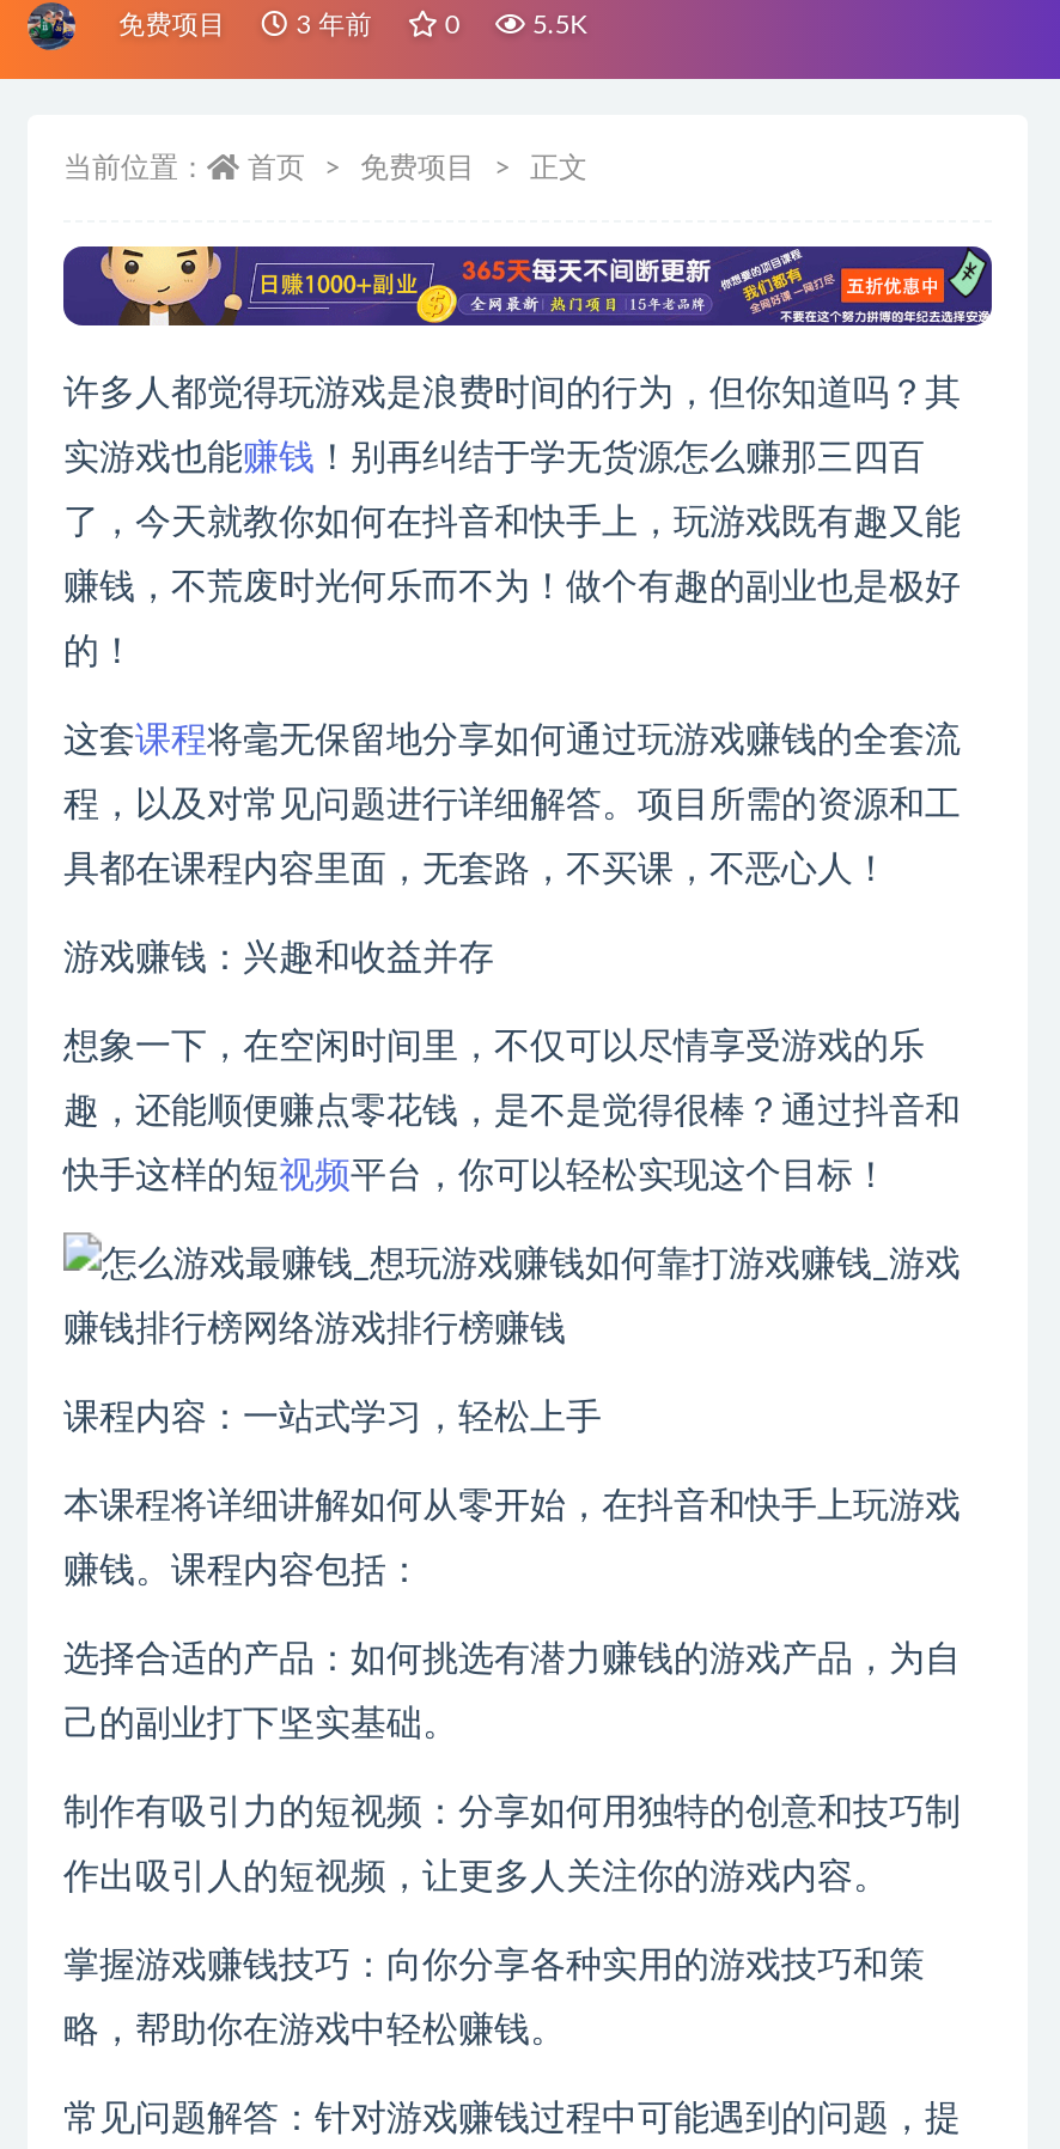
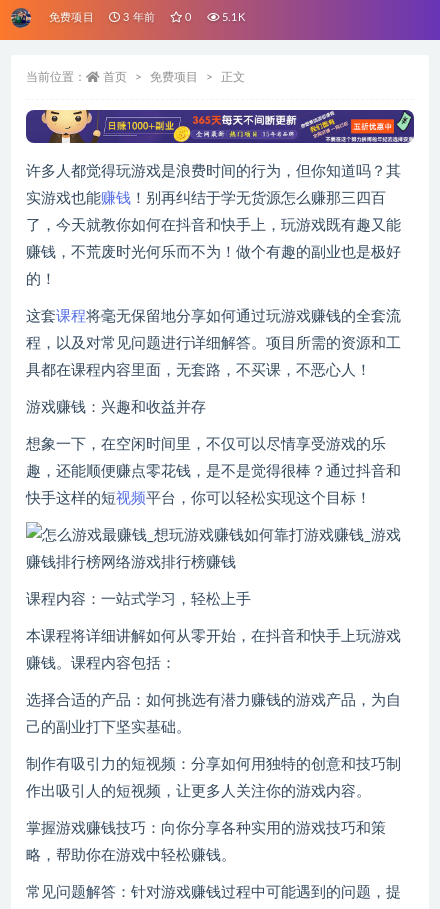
- 5.5K
+ 5.1K
